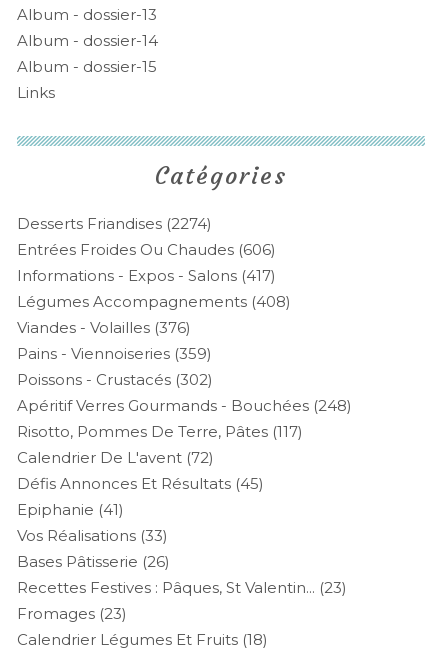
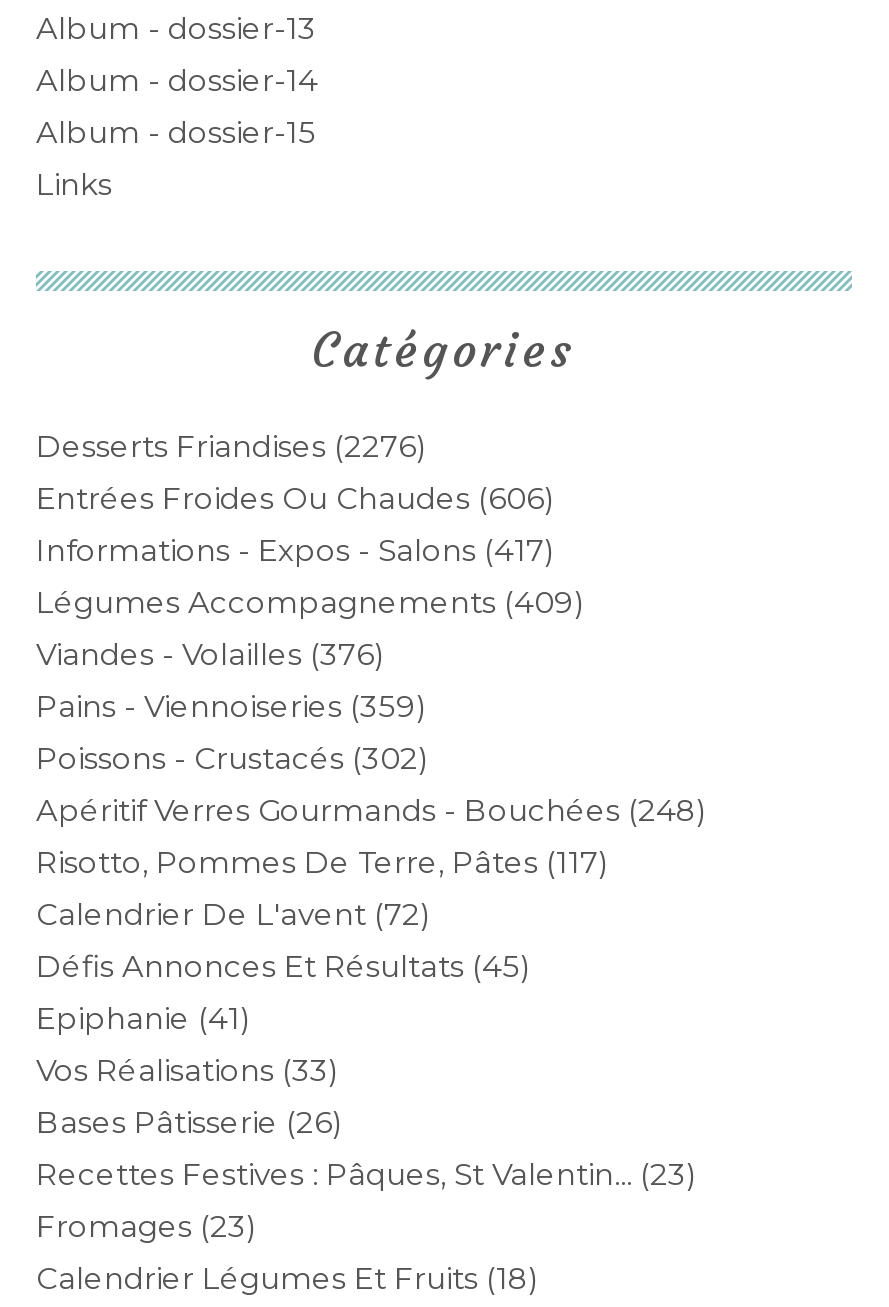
- Desserts Friandises (2274)
+ Desserts Friandises (2276)

- Légumes Accompagnements (408)
+ Légumes Accompagnements (409)
